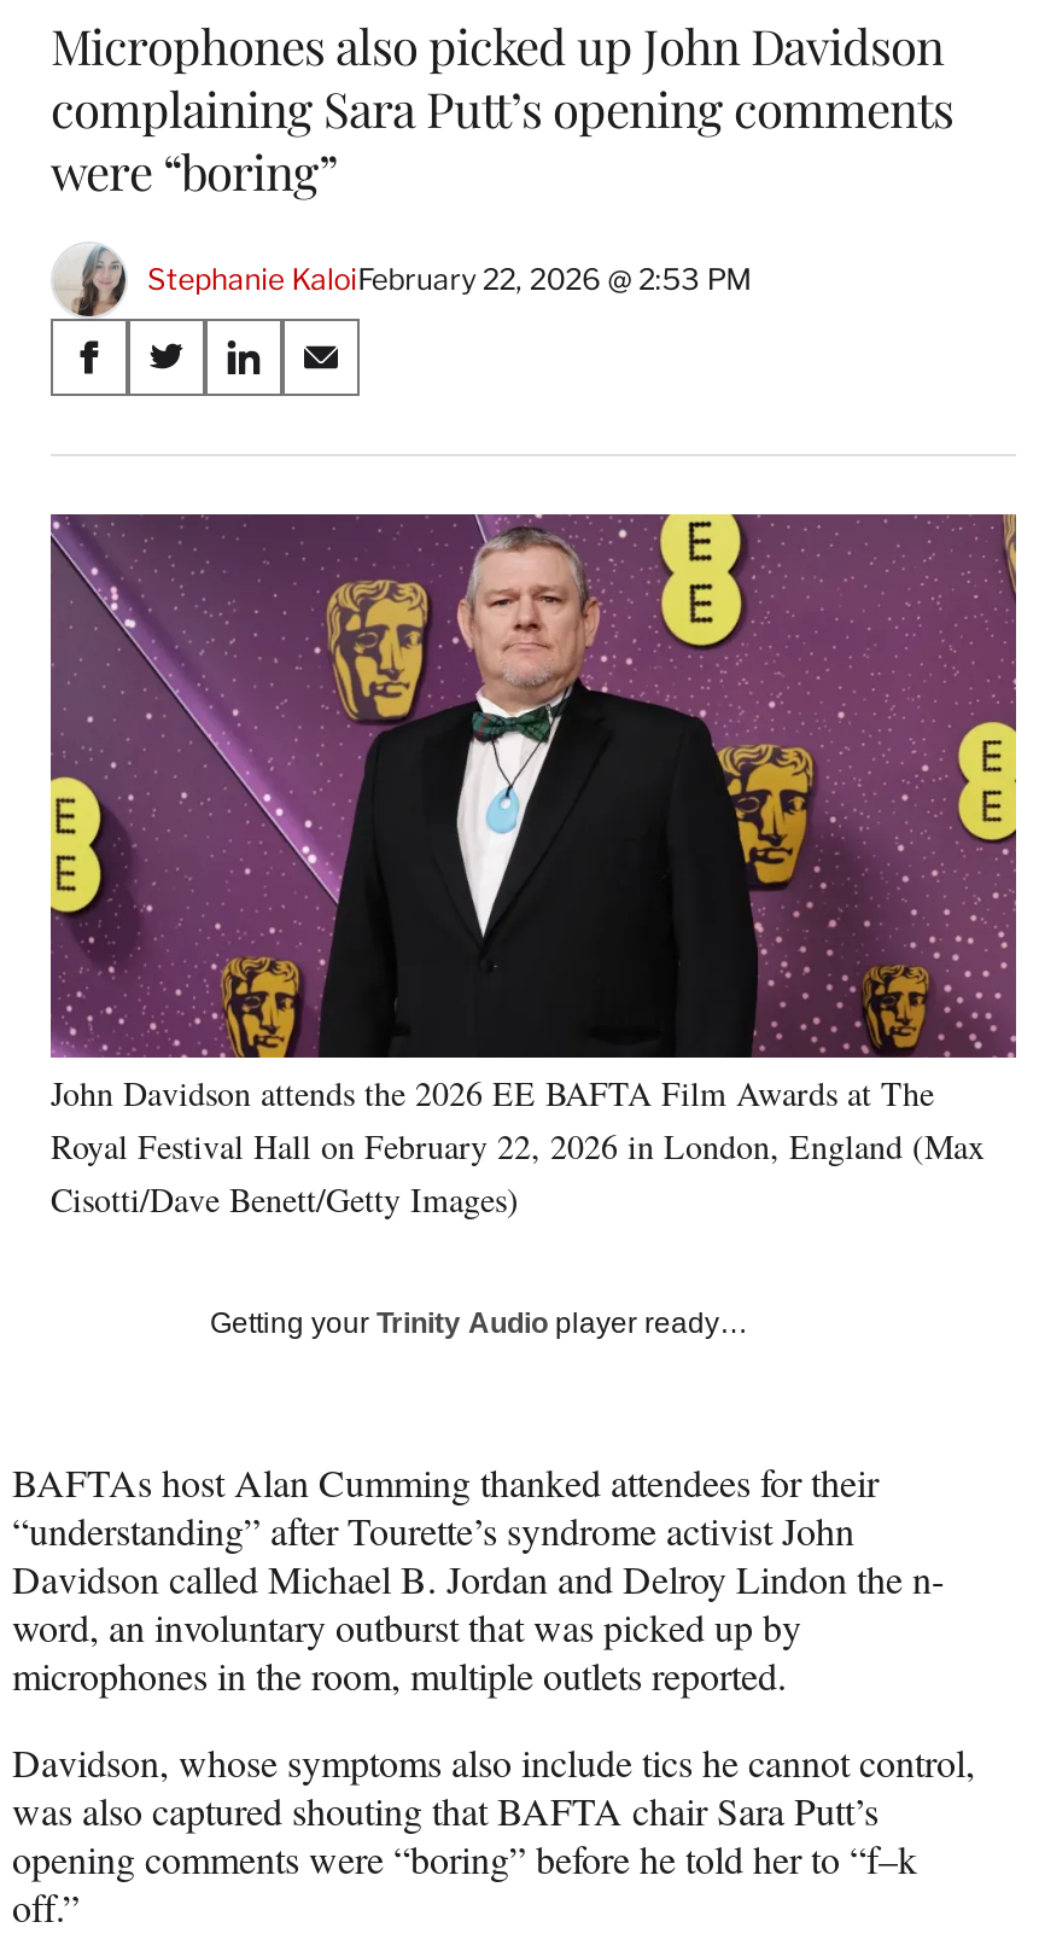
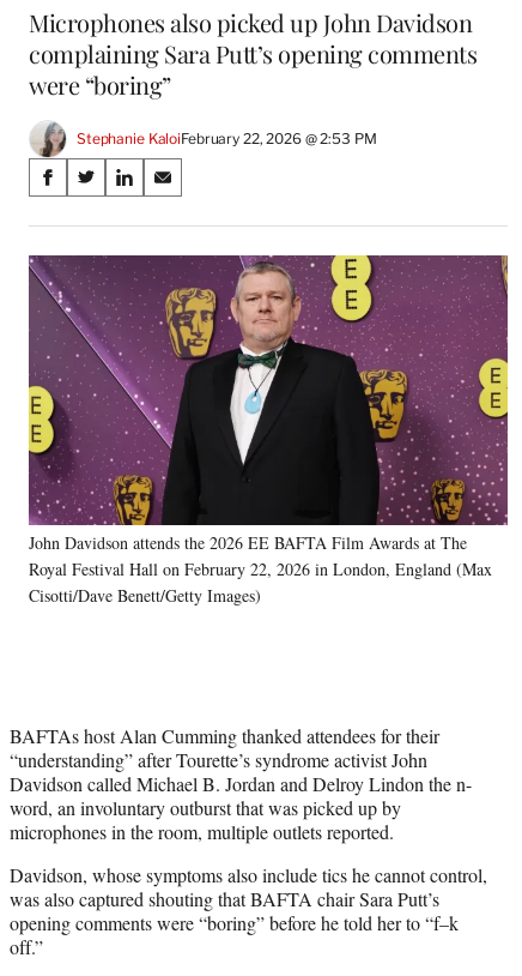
- Getting your Trinity Audio player ready…
